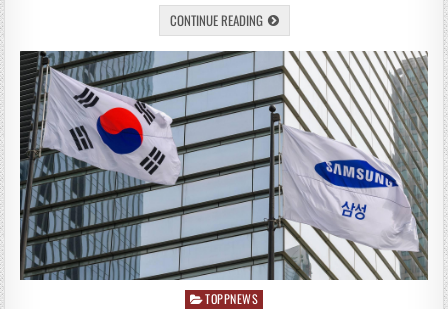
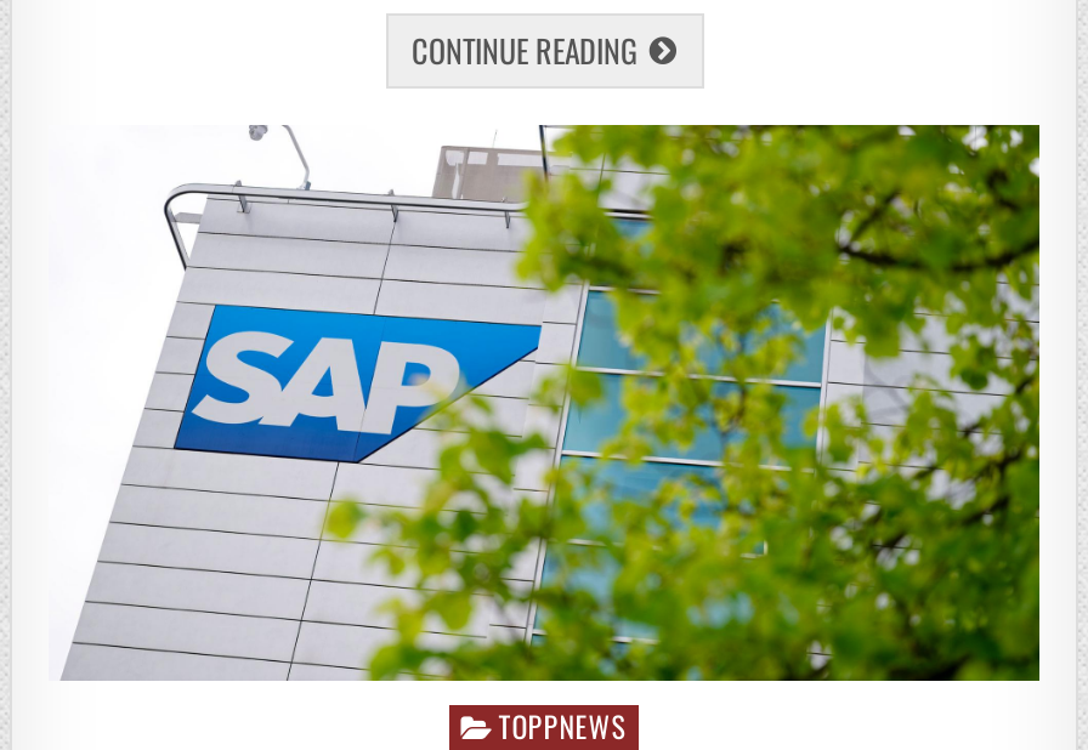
- [image]
+ [image]
